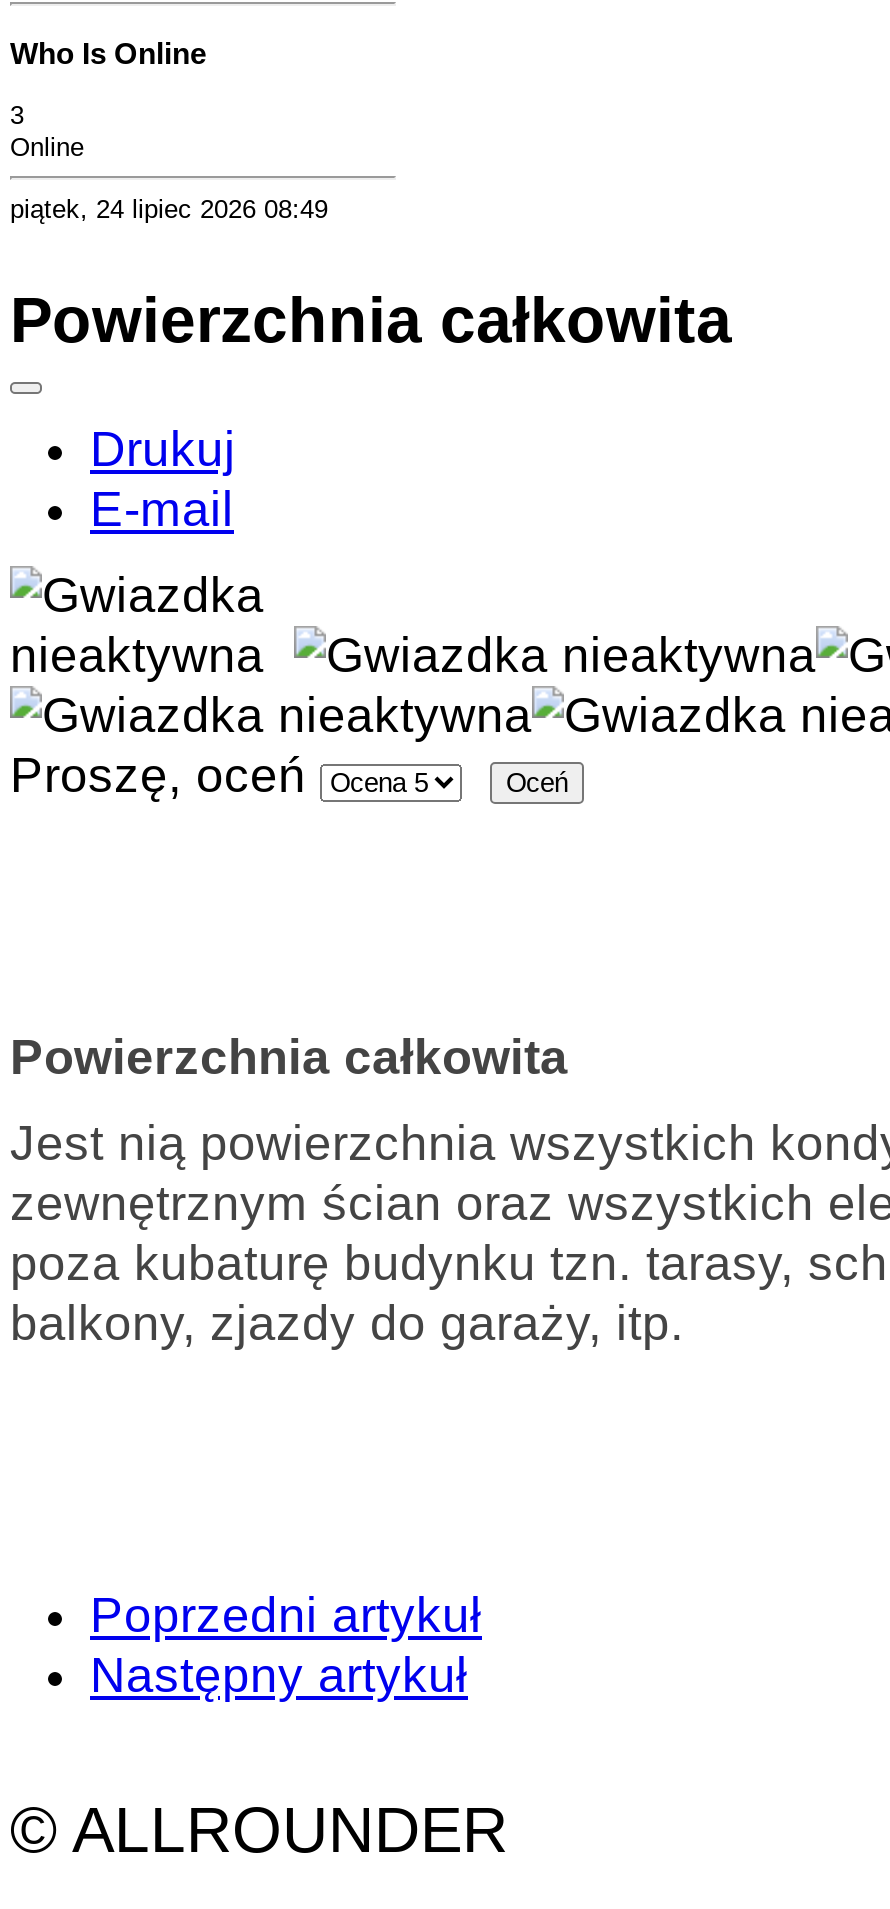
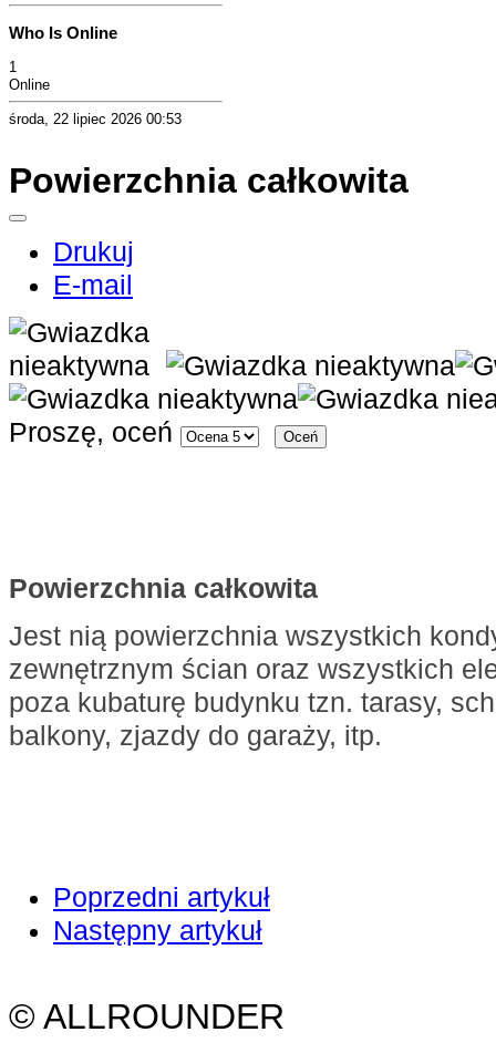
- 3
+ 1

- piątek, 24 lipiec 2026 08:49
+ środa, 22 lipiec 2026 00:53
